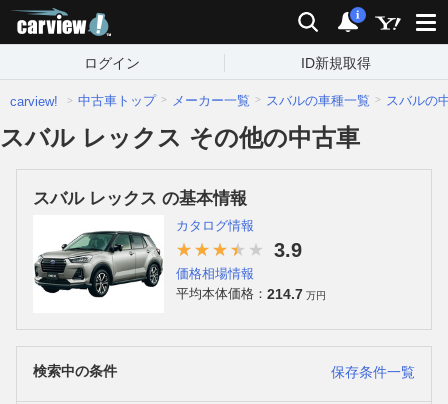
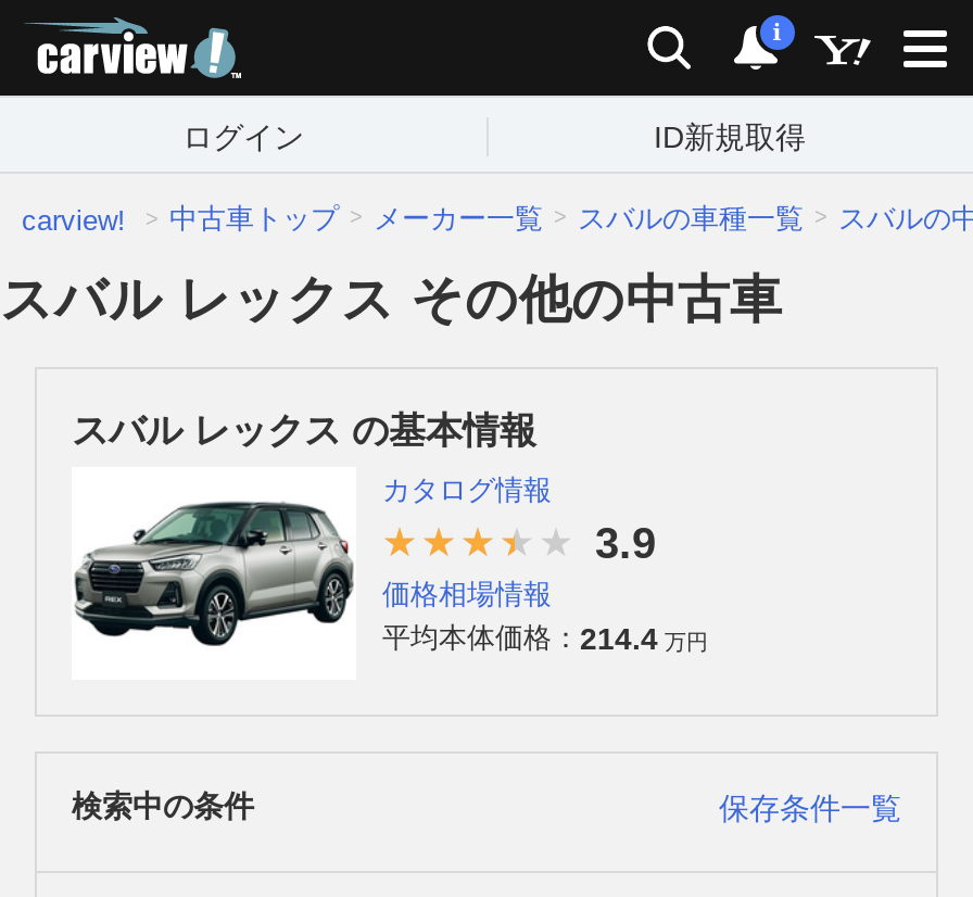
- 平均本体価格：214.7 万円
+ 平均本体価格：214.4 万円
